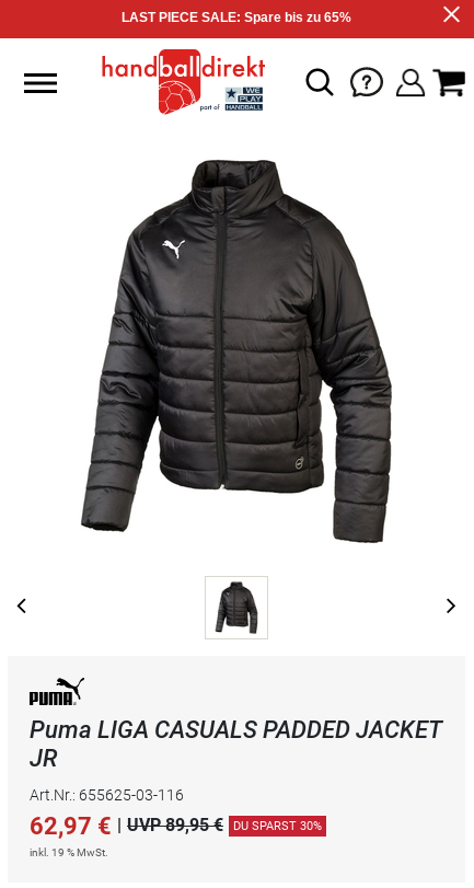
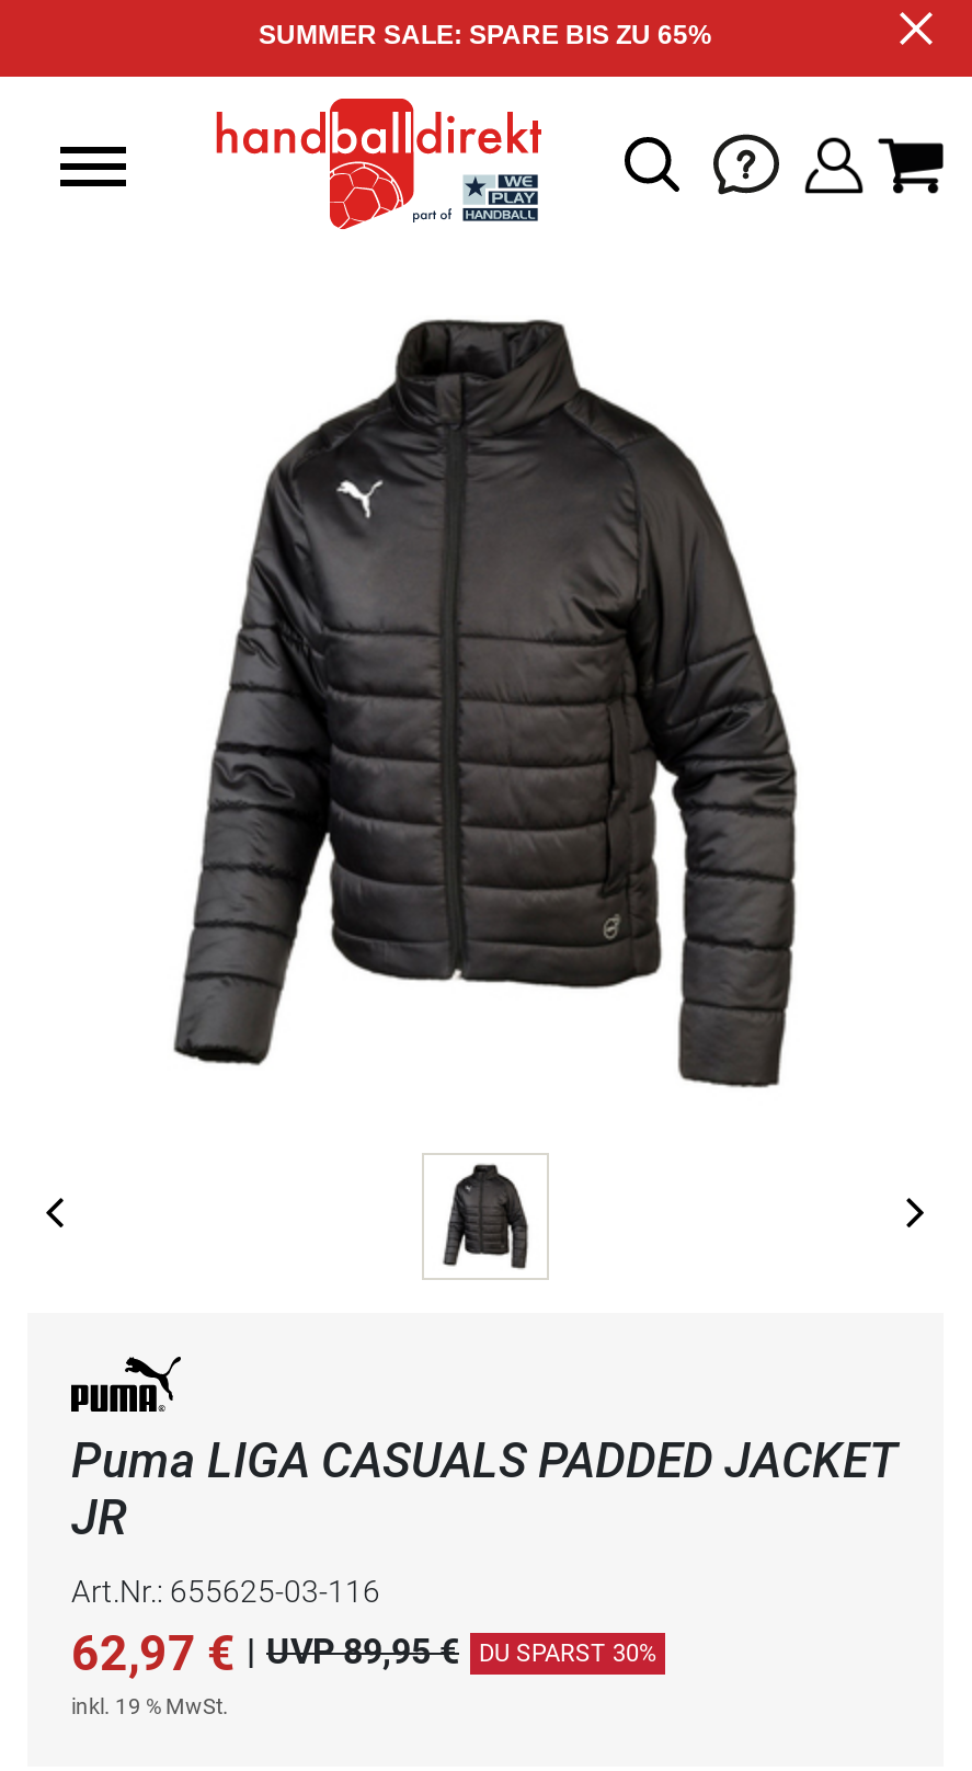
- LAST PIECE SALE: Spare bis zu 65%
+ SUMMER SALE: SPARE BIS ZU 65%
